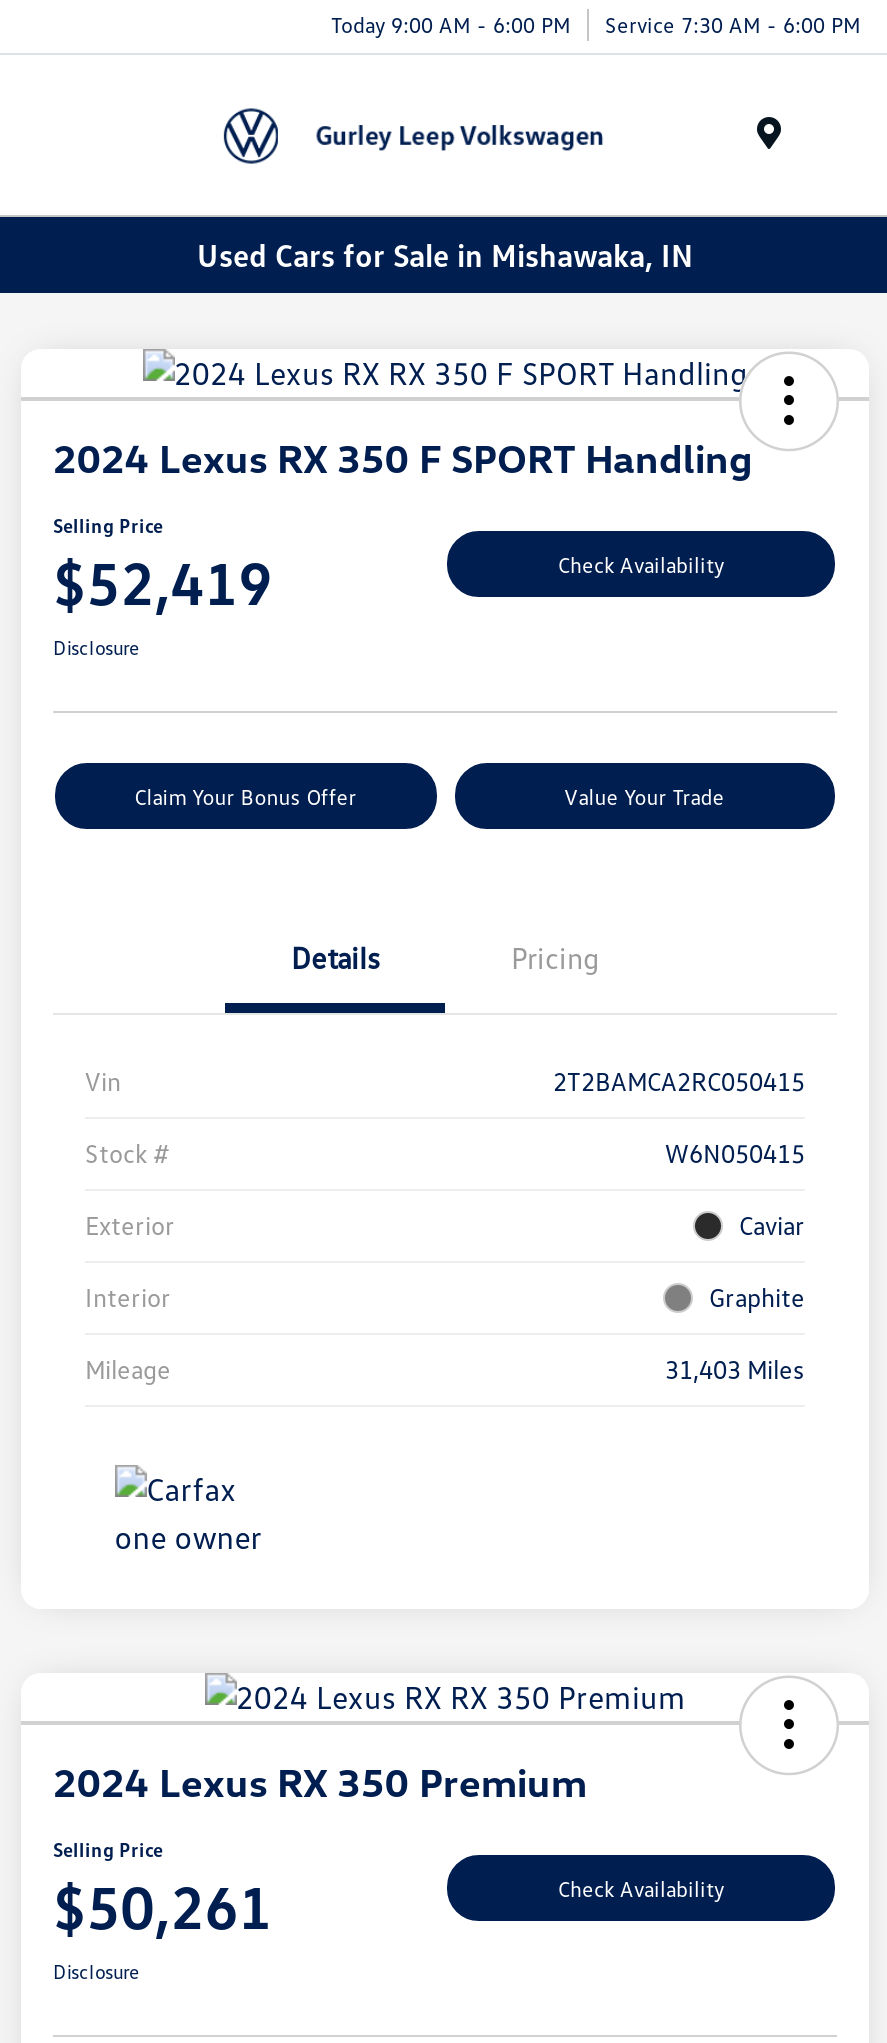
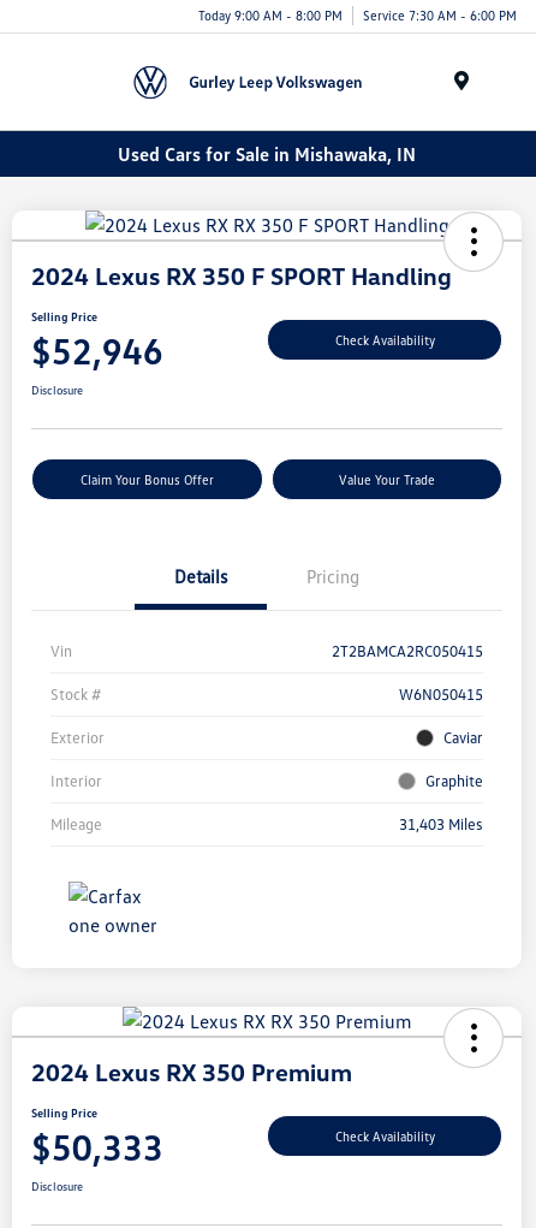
- Today 9:00 AM - 6:00 PM Service 7:30 AM - 6:00 PM
+ Today 9:00 AM - 8:00 PM Service 7:30 AM - 6:00 PM

- $52,419
+ $52,946

- $50,261
+ $50,333
